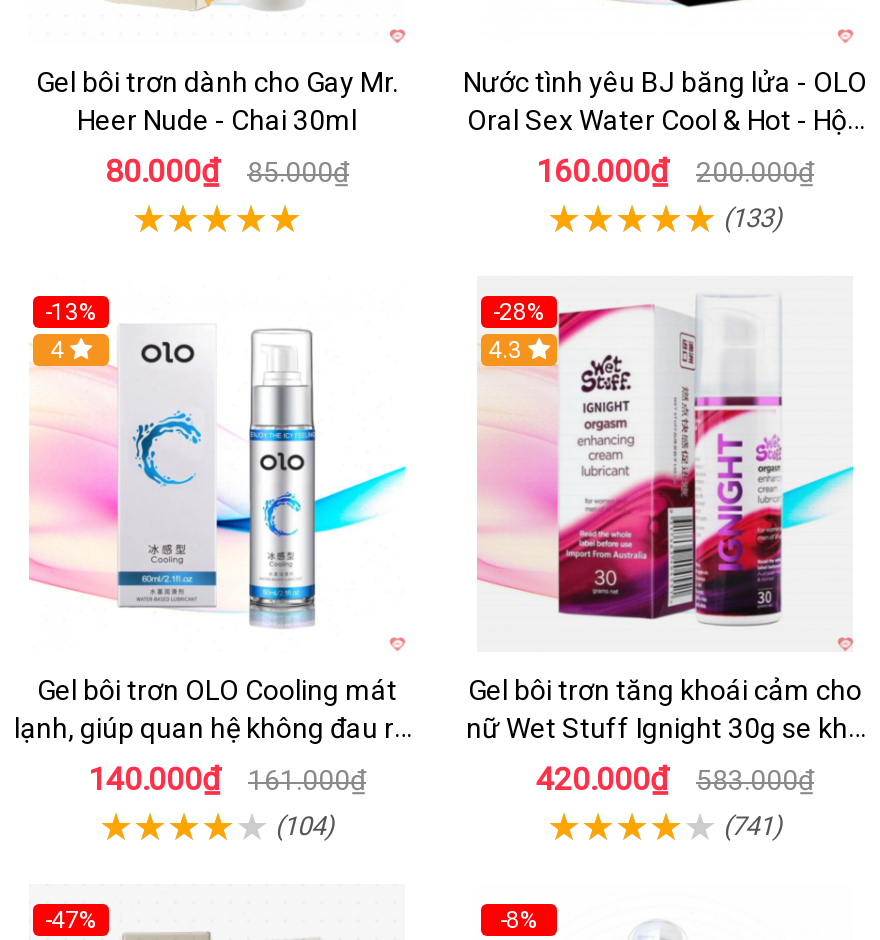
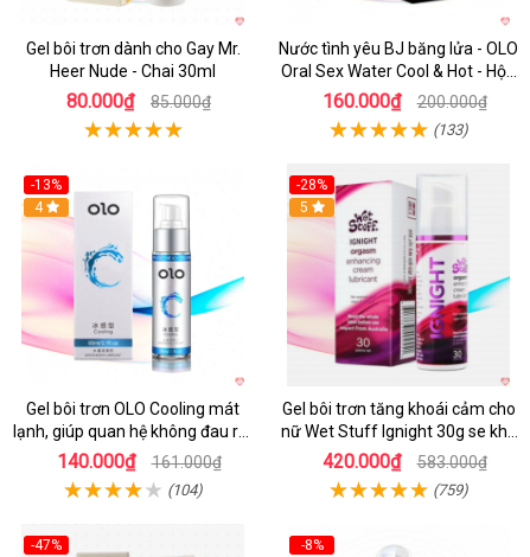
- 4.3
+ 5

- (741)
+ (759)
